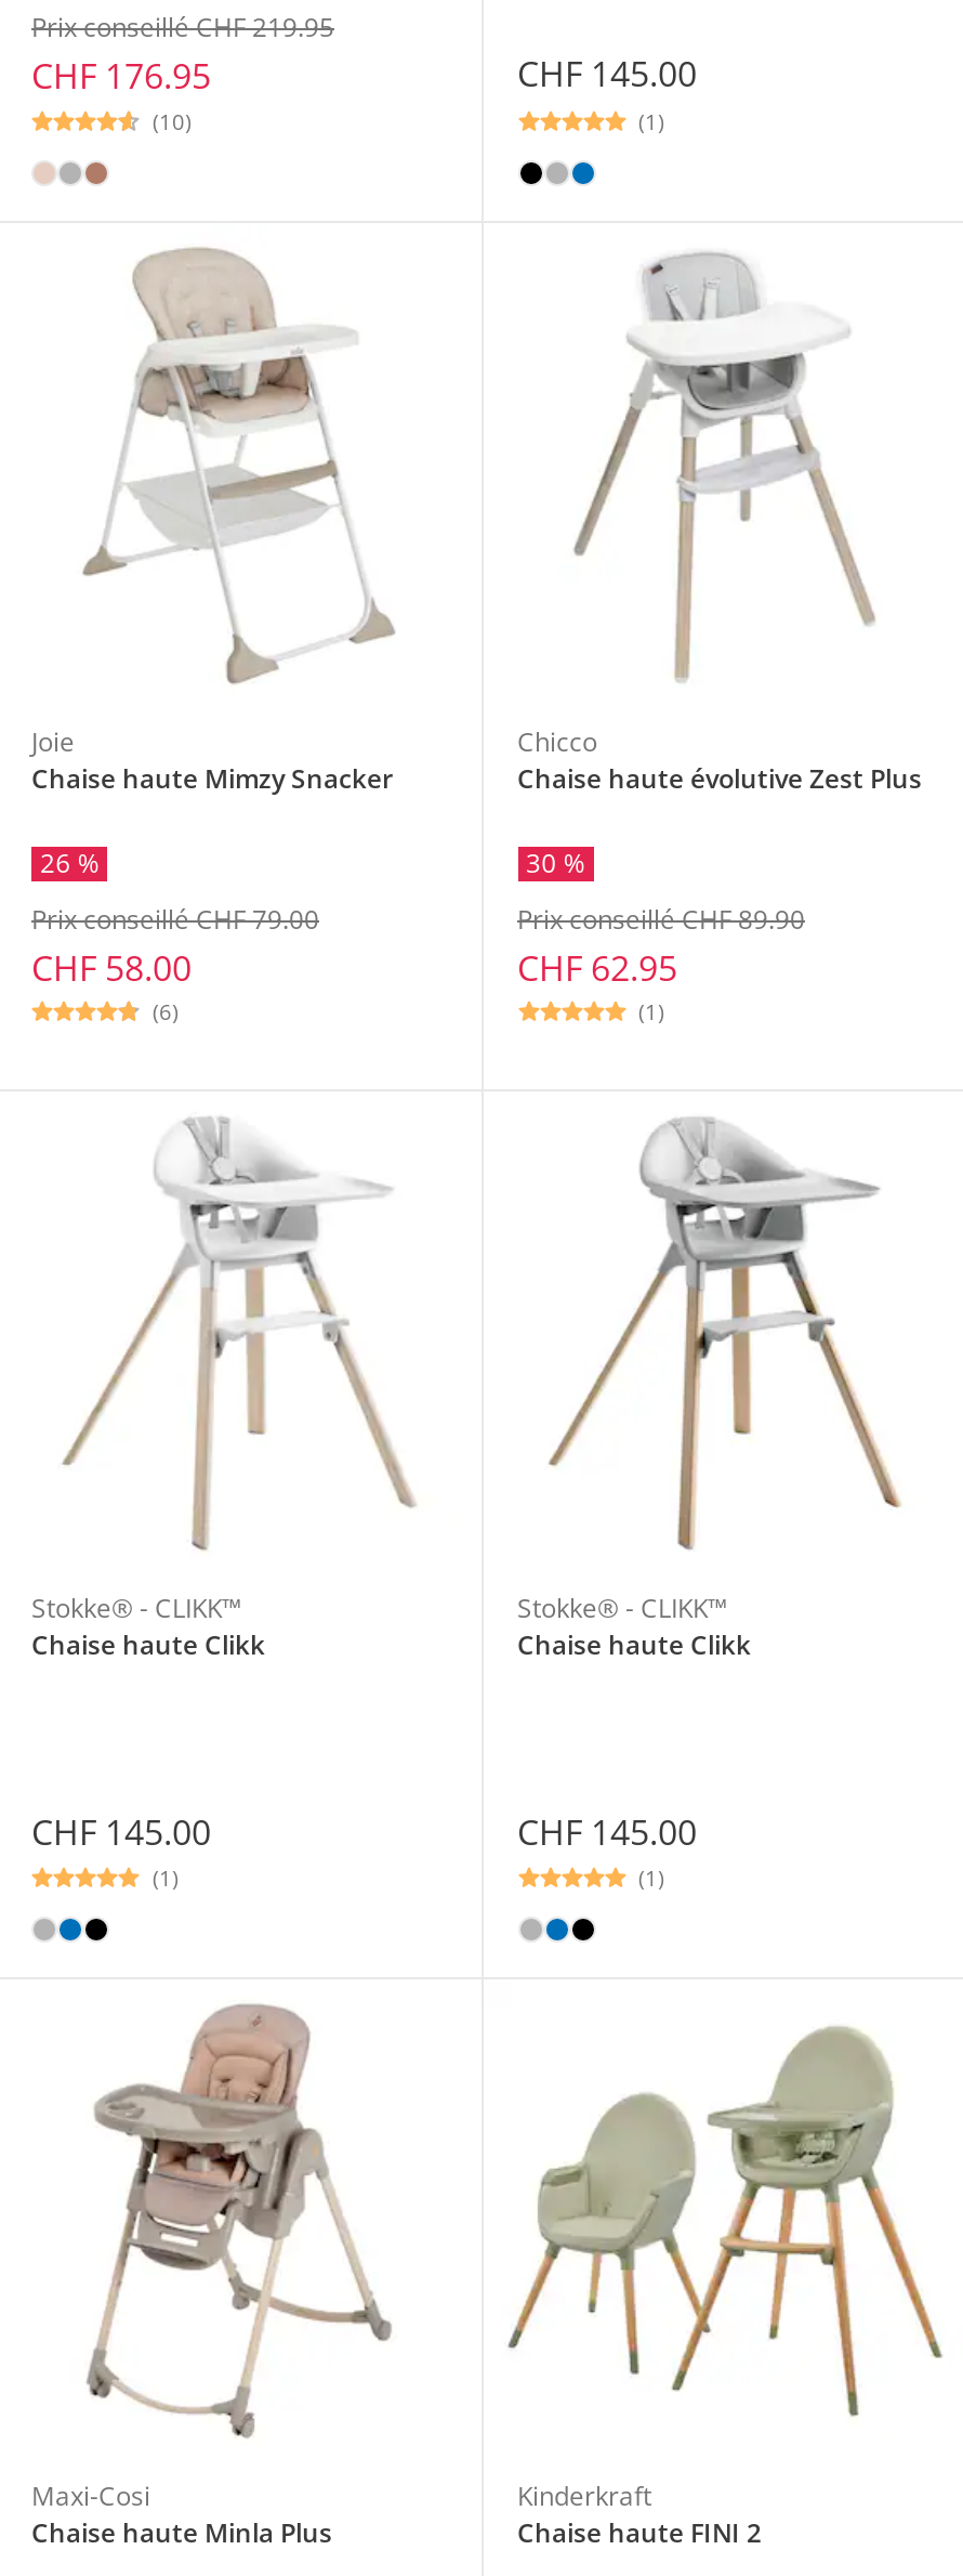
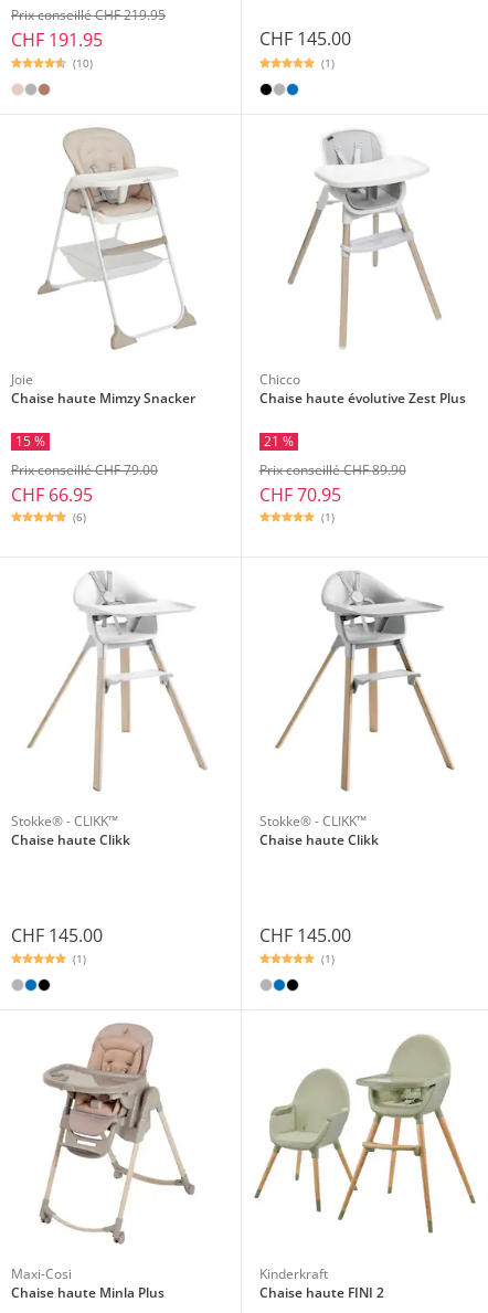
- CHF 176.95
+ CHF 191.95

- 26 %
+ 15 %

- 30 %
+ 21 %

- CHF 58.00
+ CHF 66.95

- CHF 62.95
+ CHF 70.95
